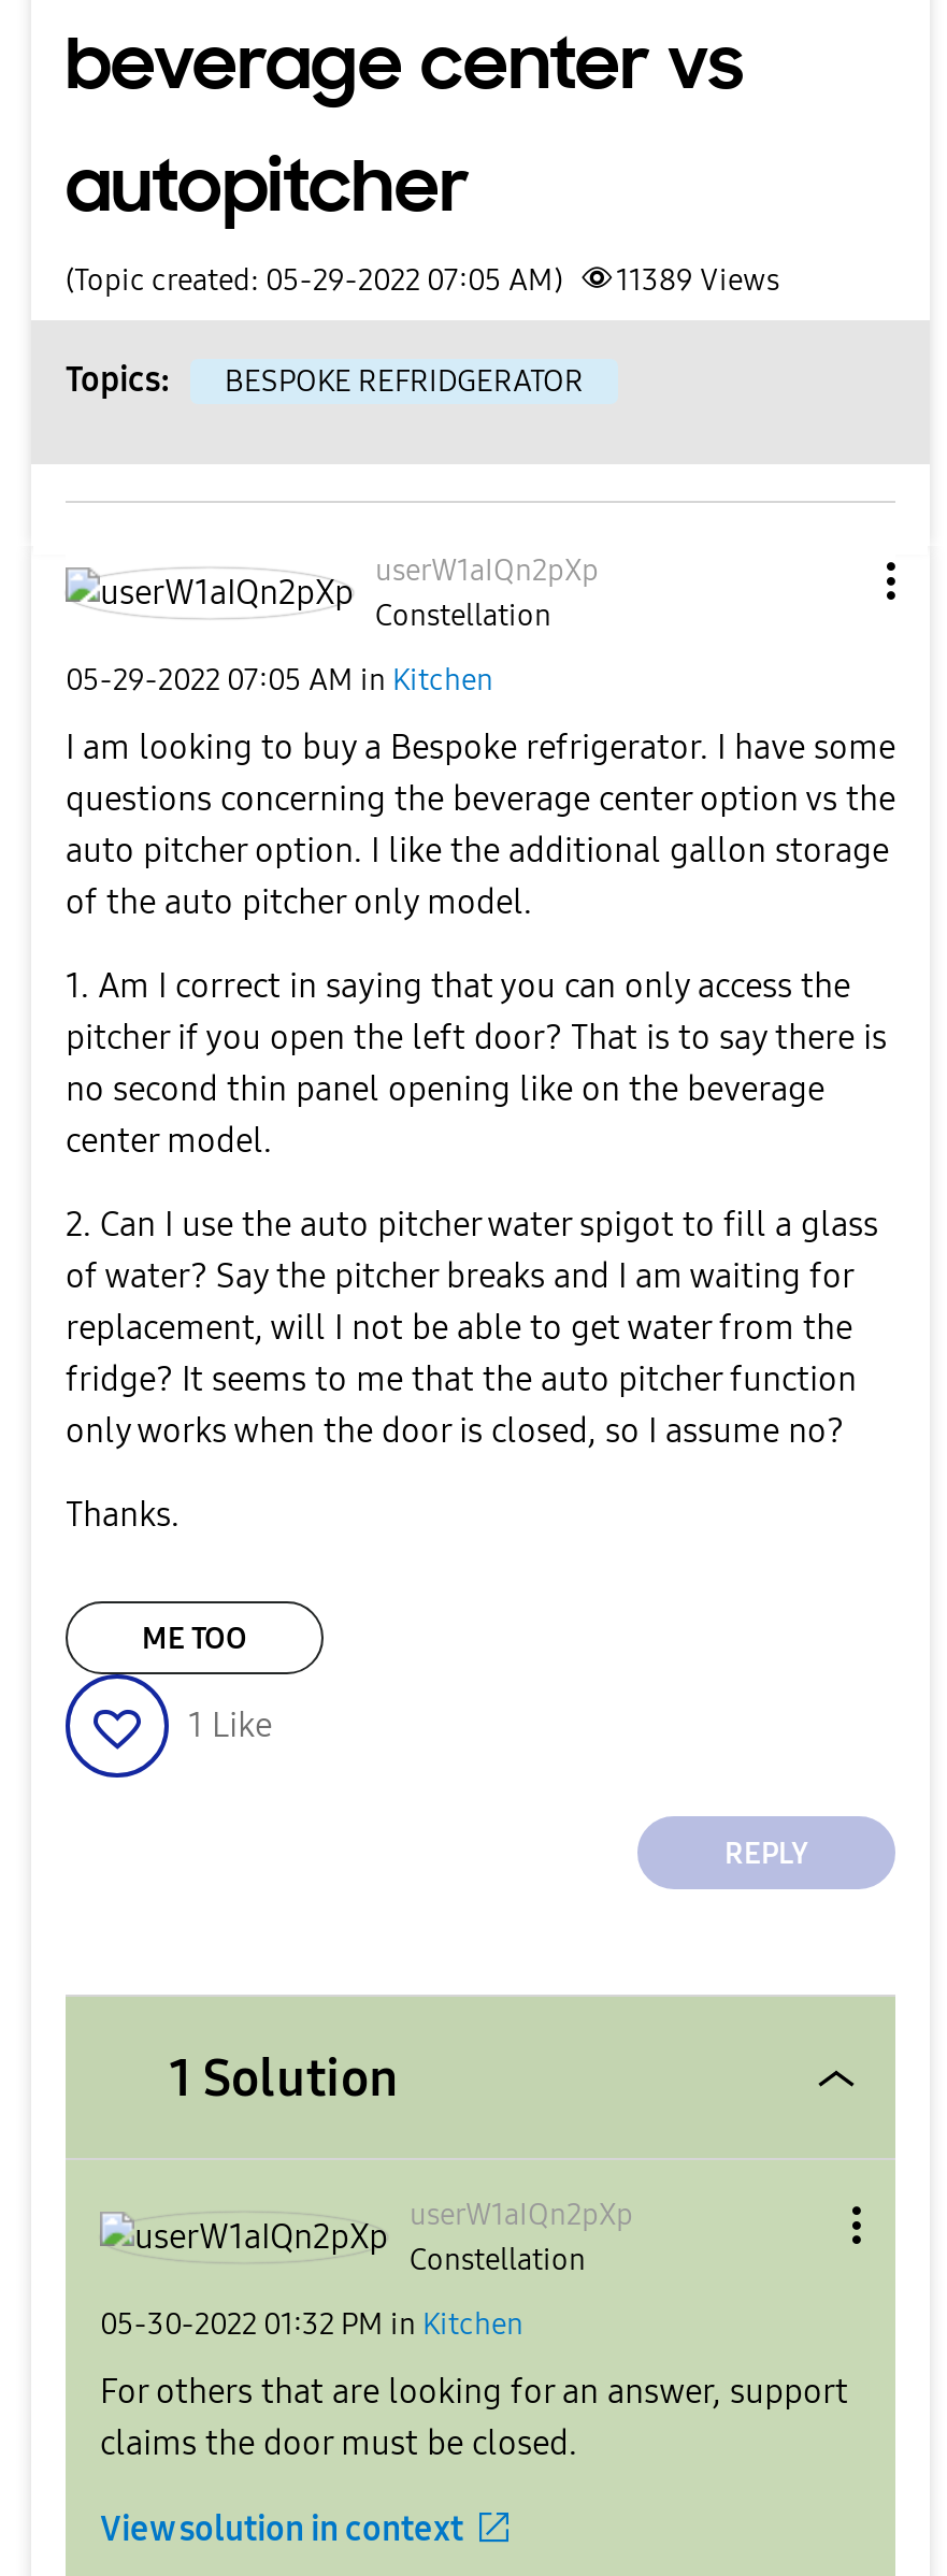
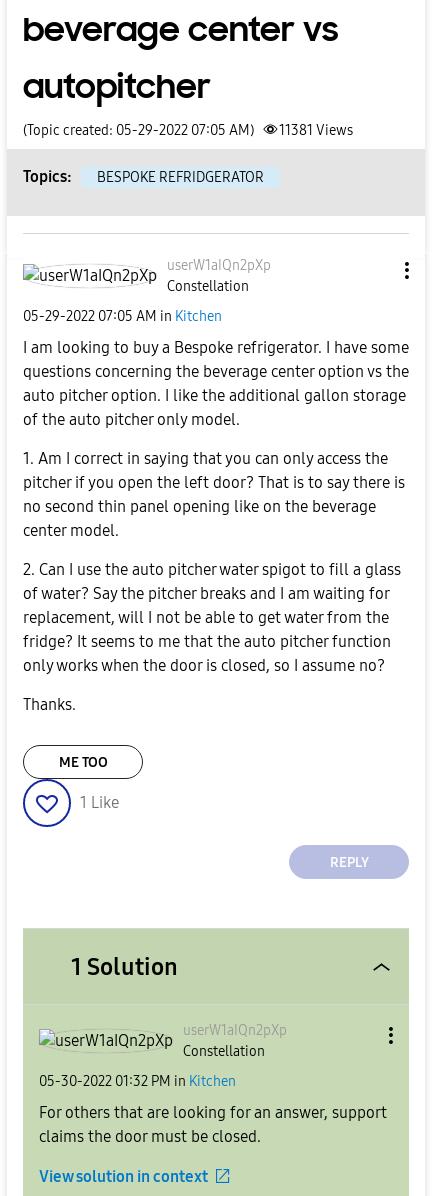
- (Topic created: 05-29-2022 07:05 AM) 11389 Views
+ (Topic created: 05-29-2022 07:05 AM) 11381 Views
